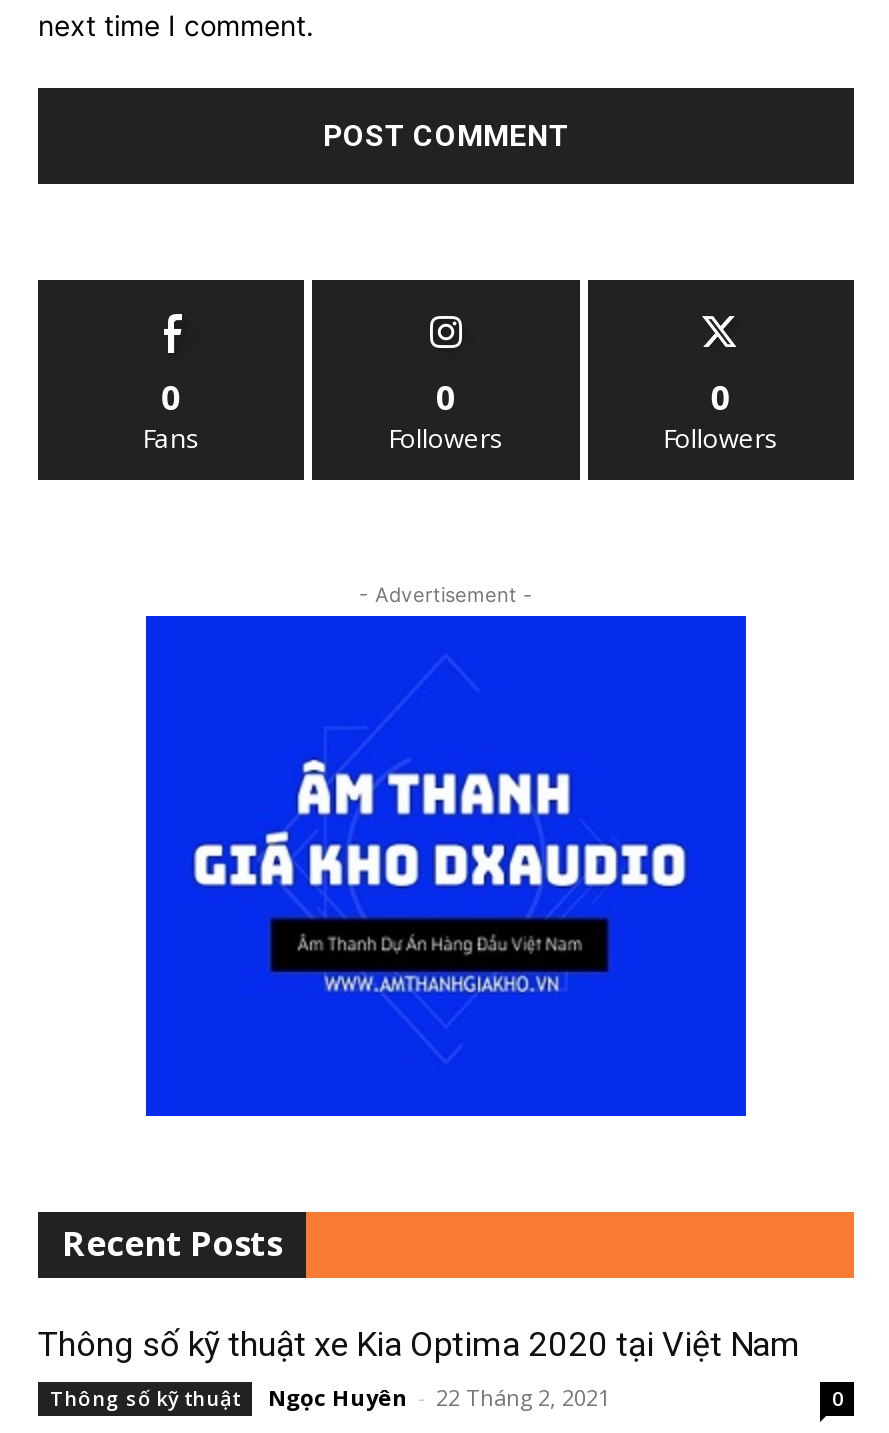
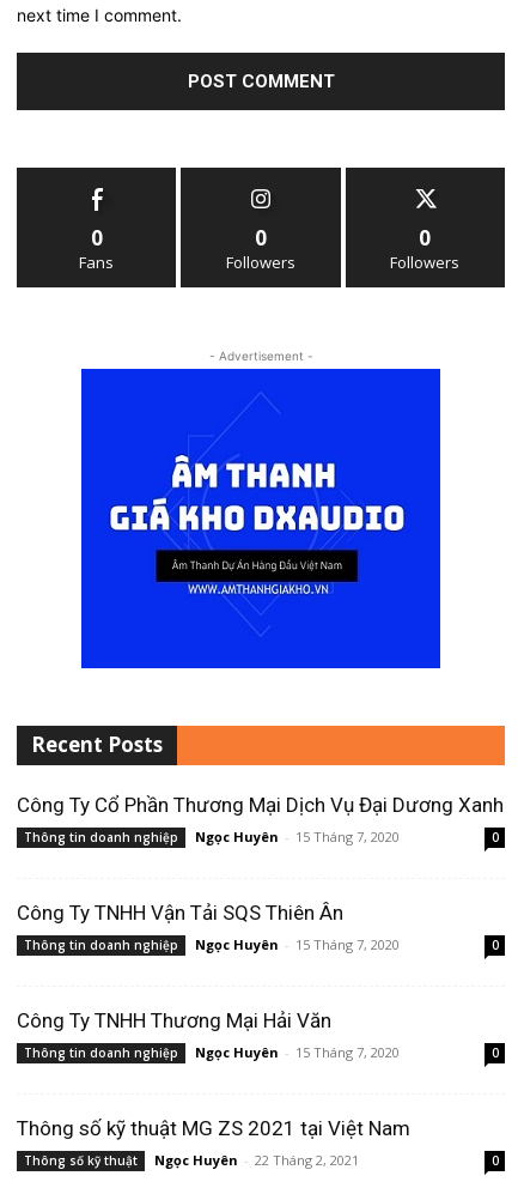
- Thông số kỹ thuật xe Kia Optima 2020 tại Việt Nam
+ Công Ty Cổ Phần Thương Mại Dịch Vụ Đại Dương Xanh
+ Thông tin doanh nghiệp
+ Ngọc Huyên - 15 Tháng 7, 2020
+ 0
+ Công Ty TNHH Vận Tải SQS Thiên Ân
+ Thông tin doanh nghiệp
+ Ngọc Huyên - 15 Tháng 7, 2020
+ 0
+ Công Ty TNHH Thương Mại Hải Văn
+ Thông tin doanh nghiệp
+ Ngọc Huyên - 15 Tháng 7, 2020
+ 0
+ Thông số kỹ thuật MG ZS 2021 tại Việt Nam
